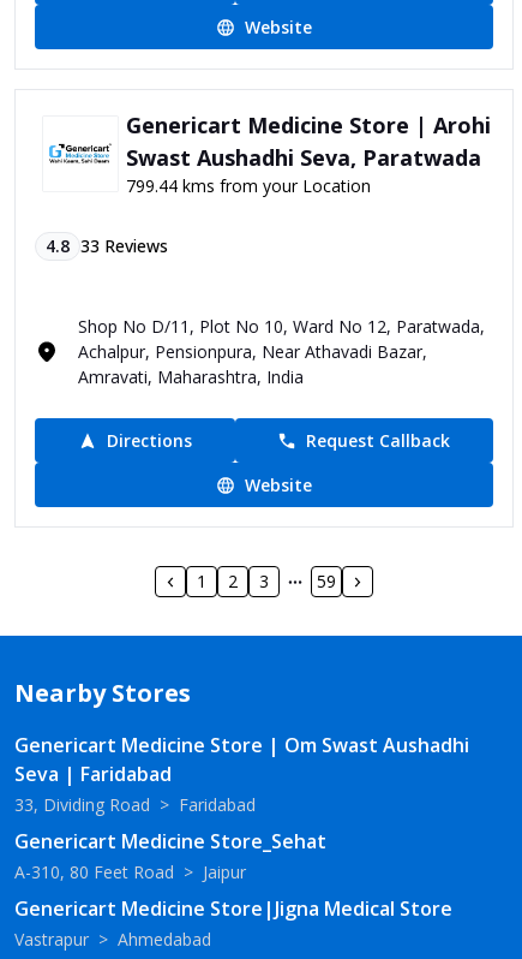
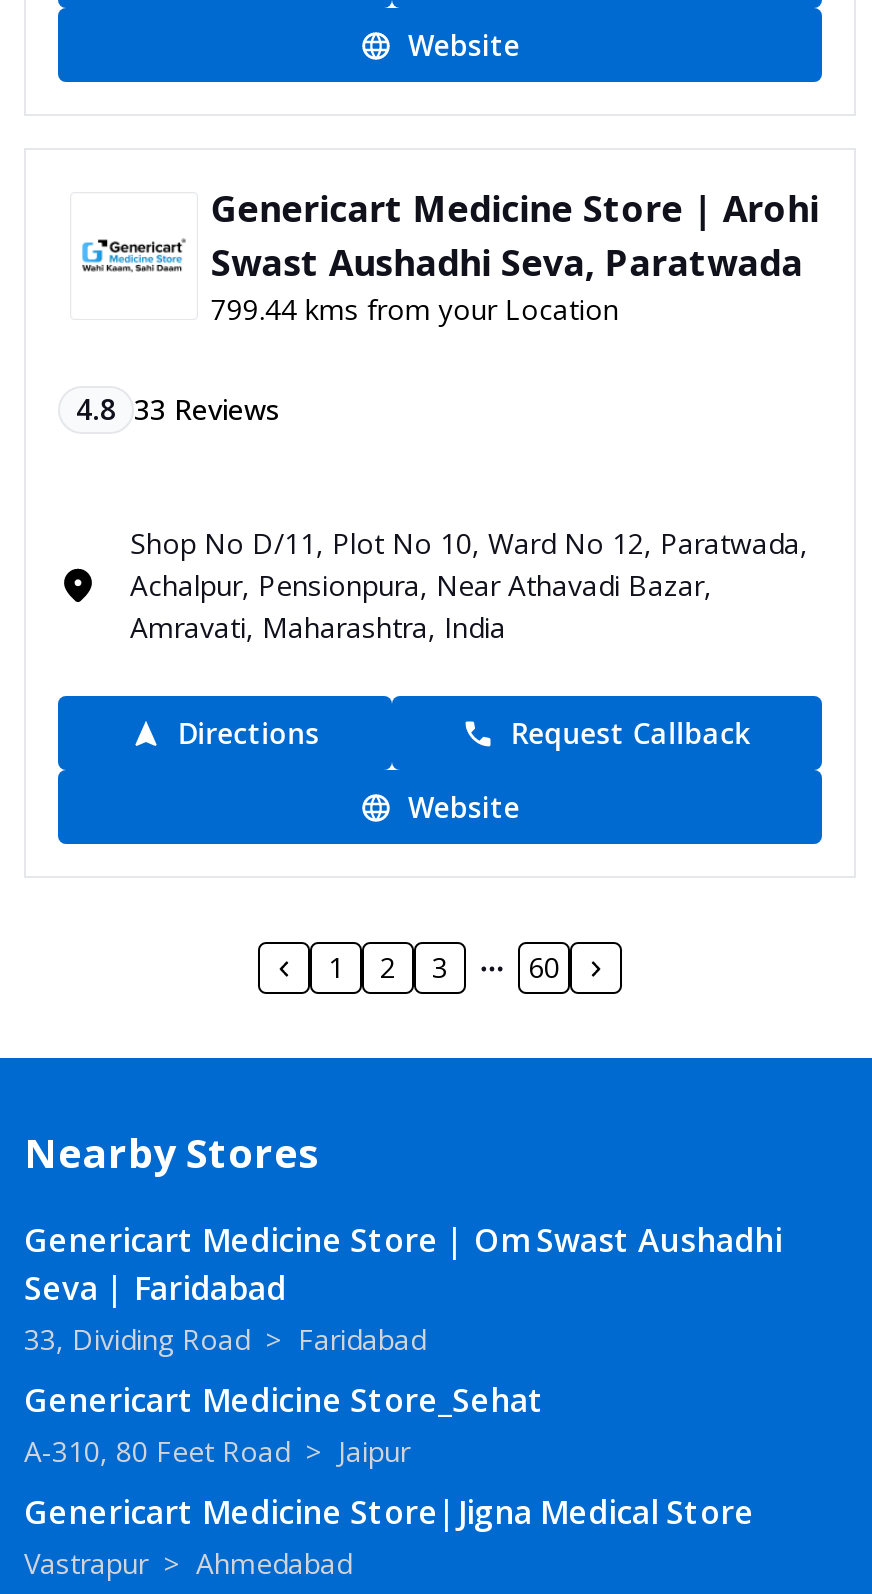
- 59
+ 60
